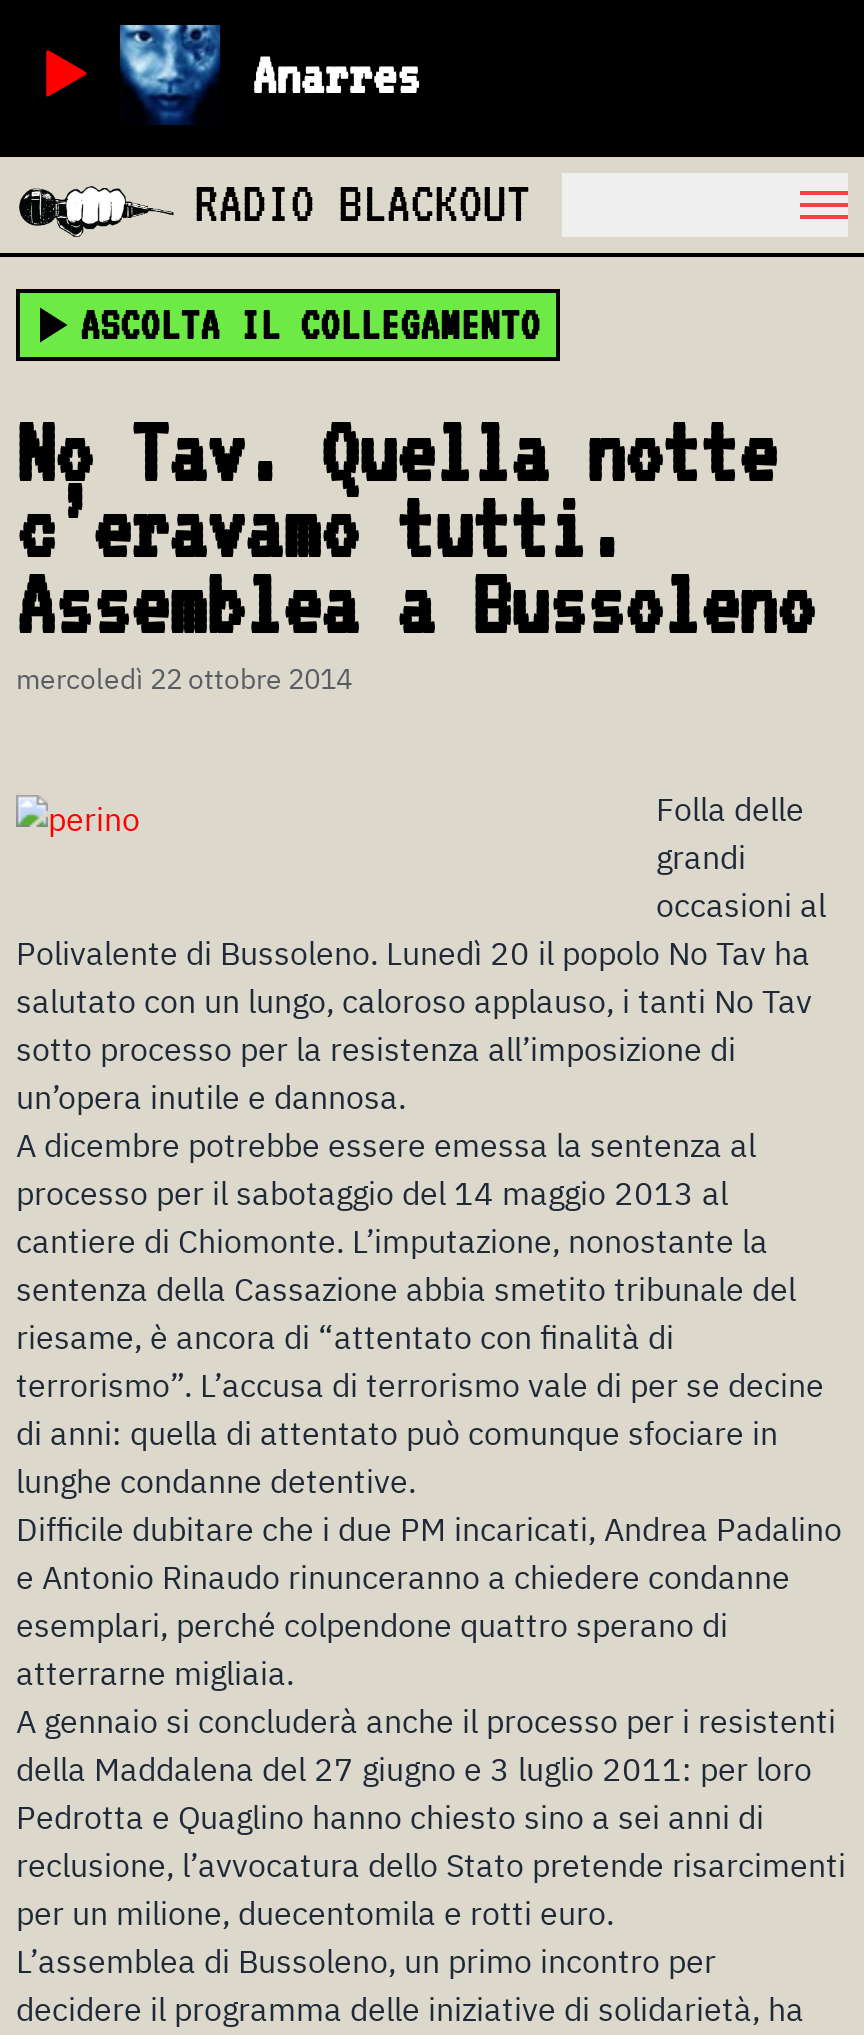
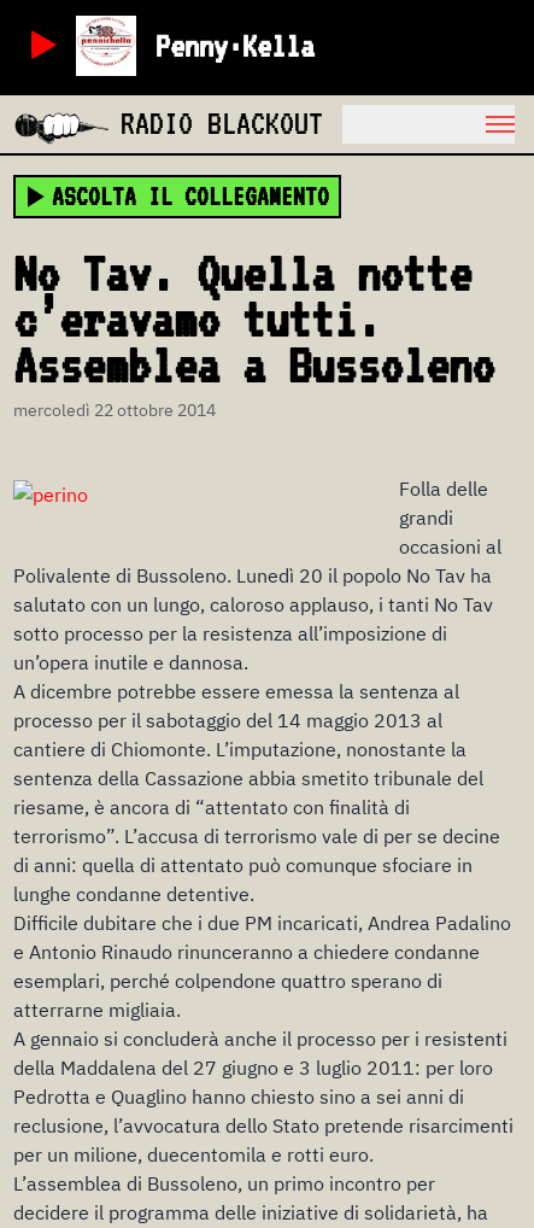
- [image]
- Anarres
+ [image]
+ Penny·Kella
